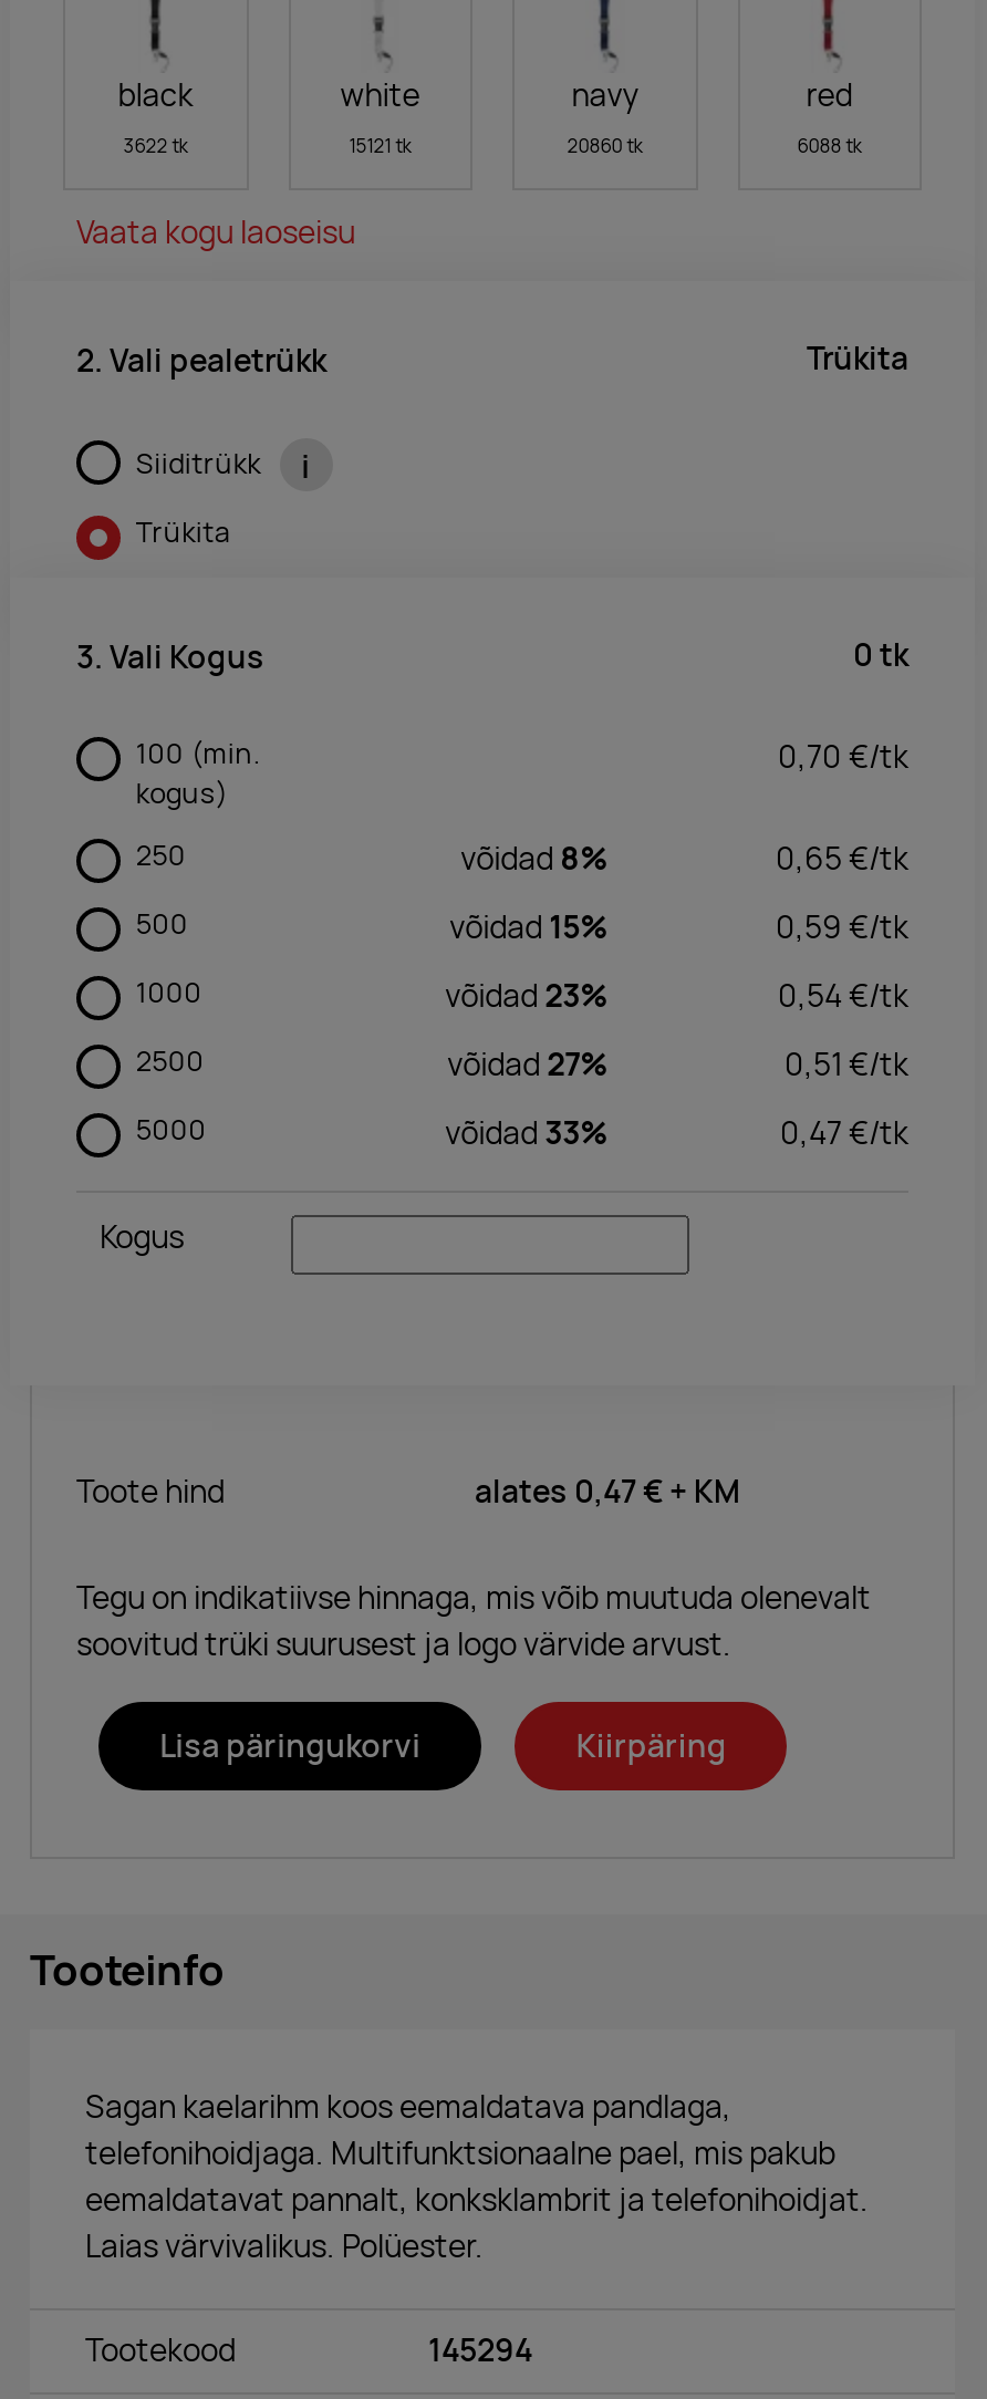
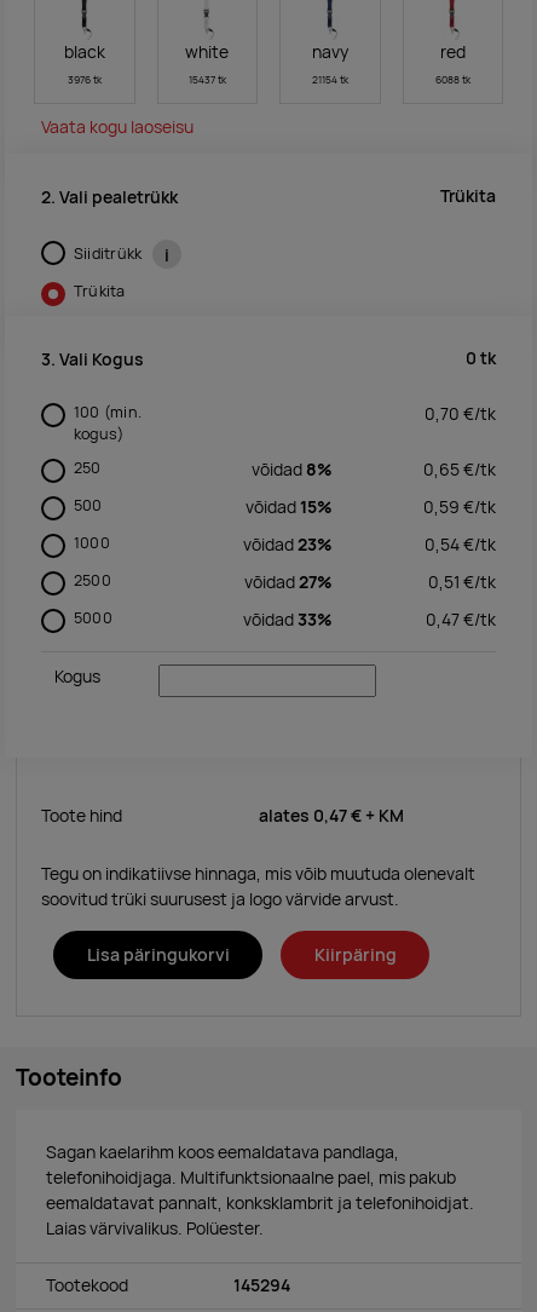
- 3622 tk
+ 3976 tk

- 15121 tk
+ 15437 tk

- 20860 tk
+ 21154 tk
